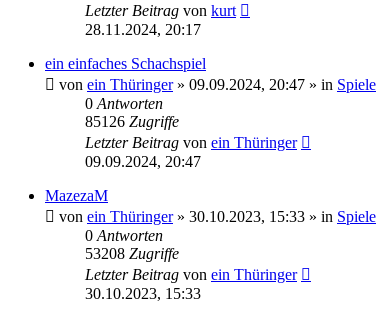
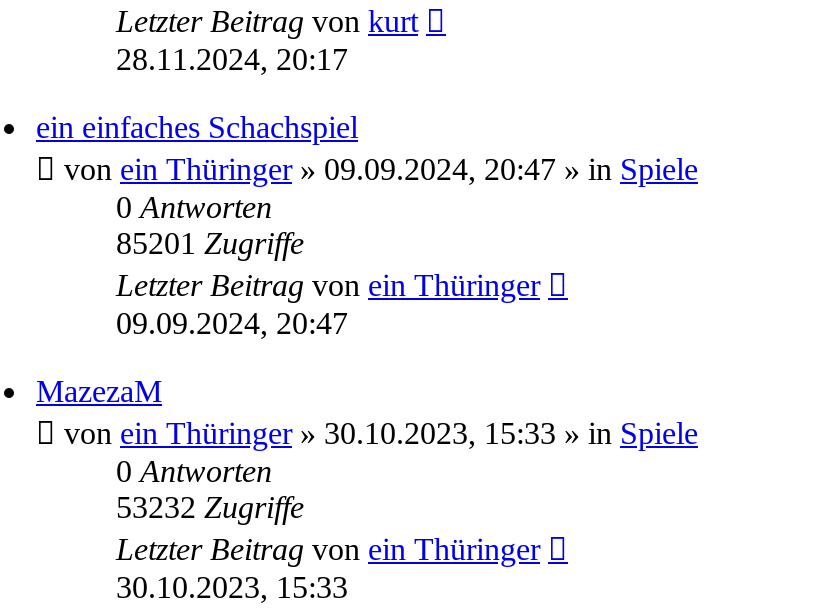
- 85126 Zugriffe
+ 85201 Zugriffe

- 53208 Zugriffe
+ 53232 Zugriffe
